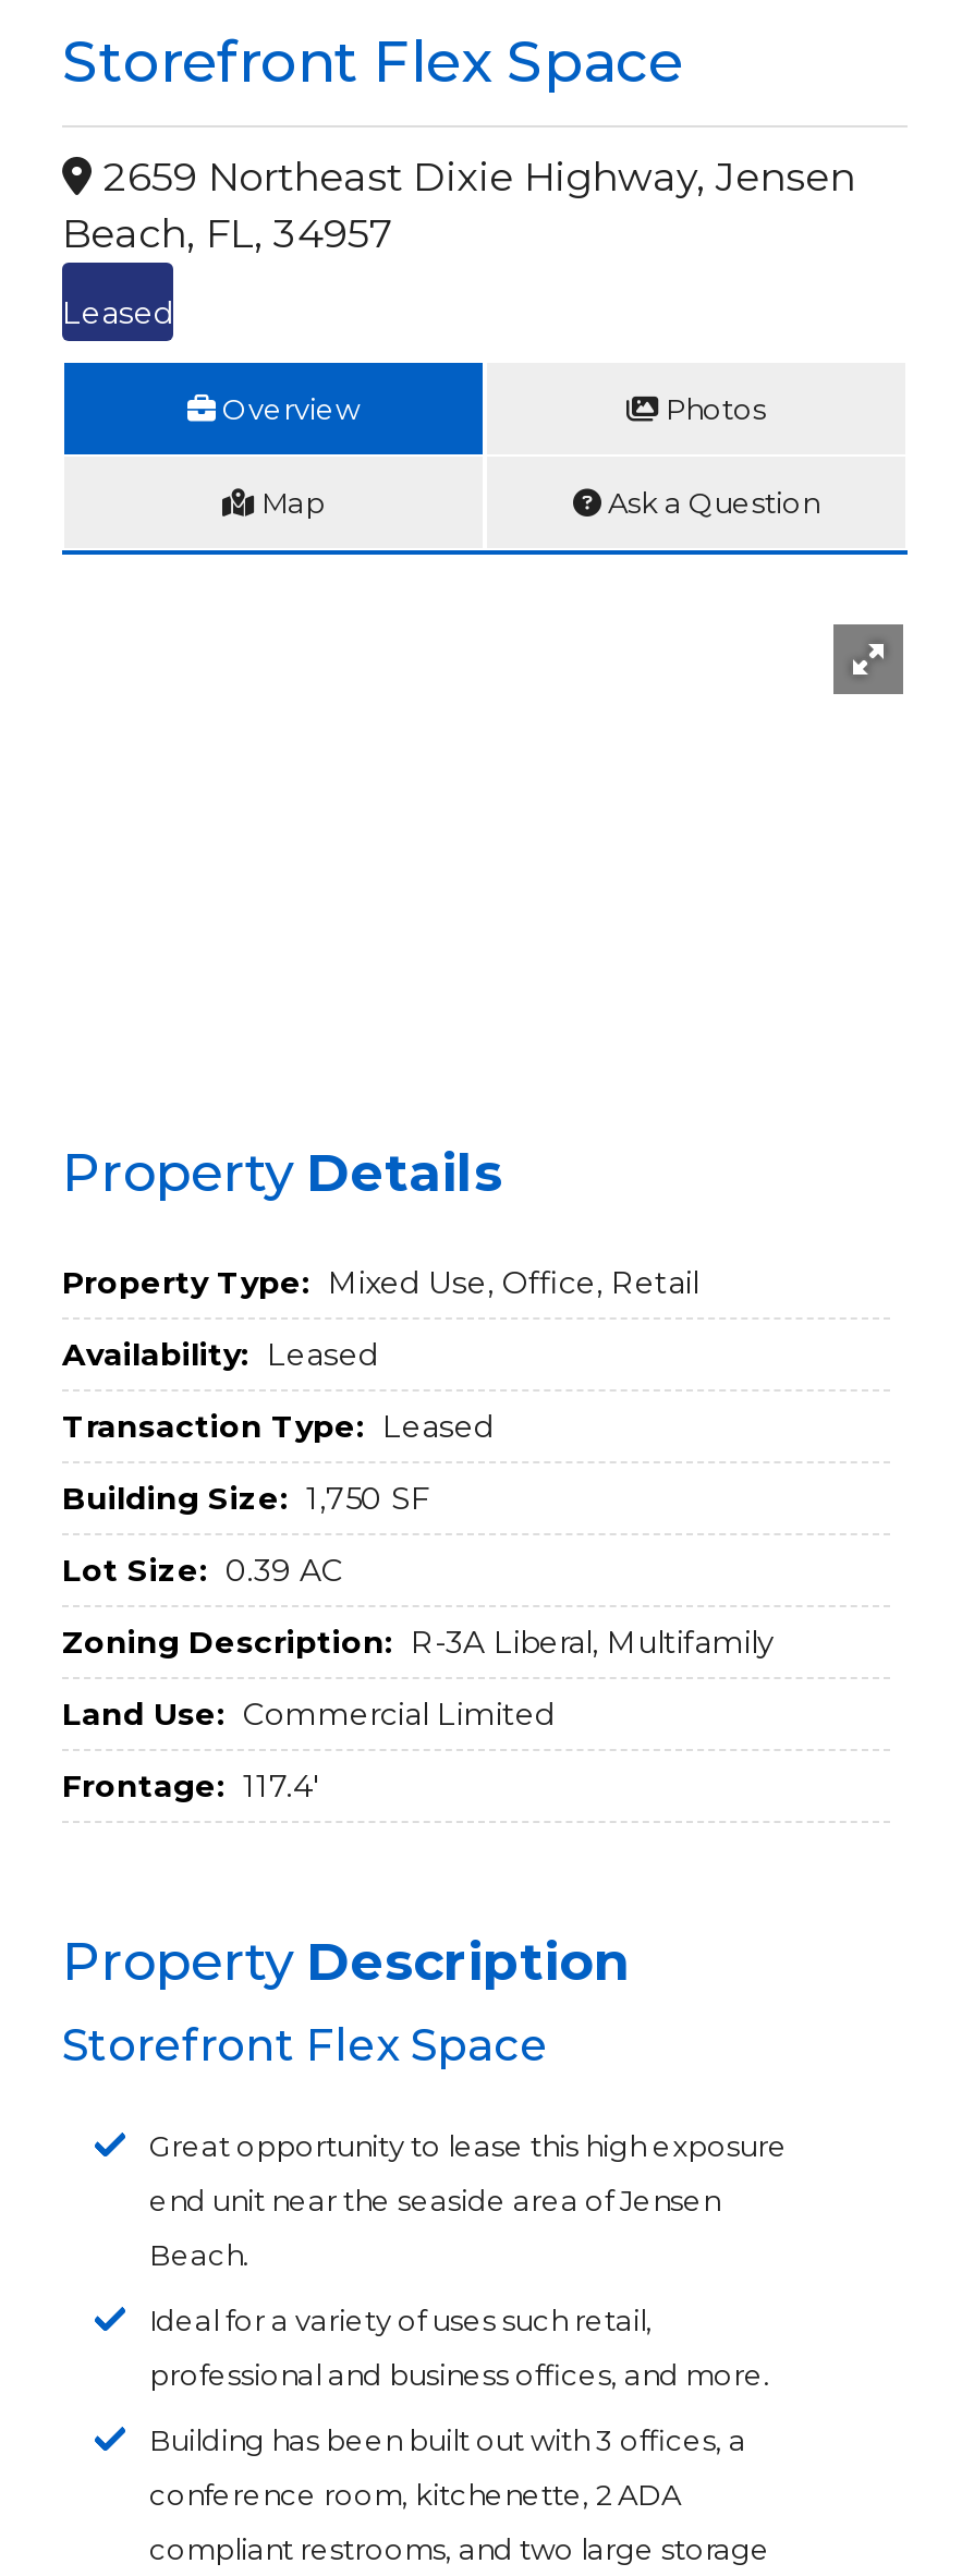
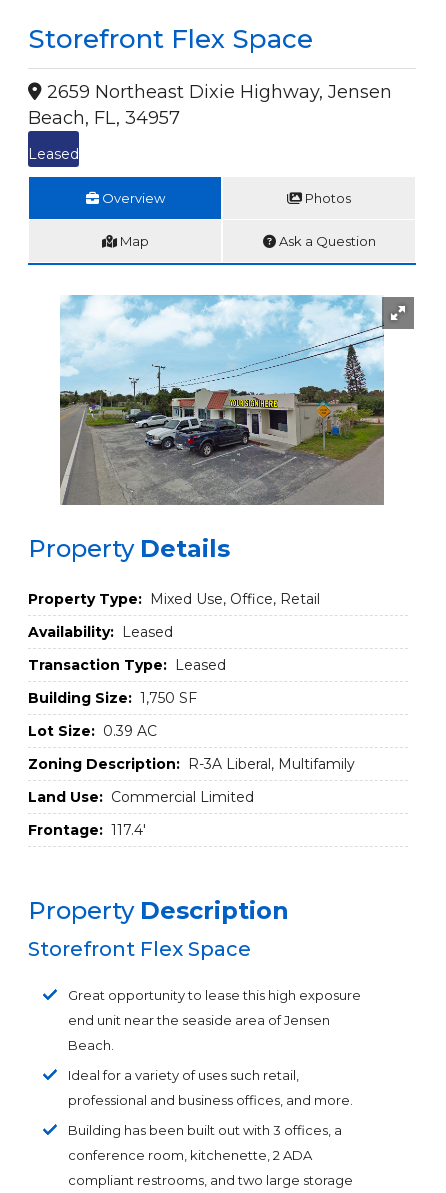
+ [image]
